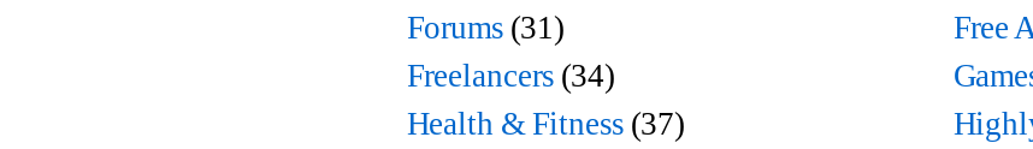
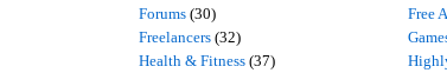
- Forums (31)
+ Forums (30)

- Freelancers (34)
+ Freelancers (32)
